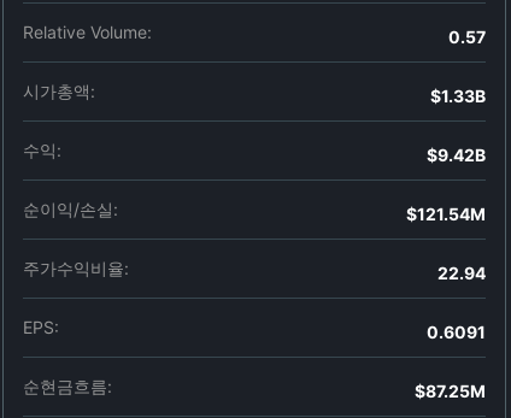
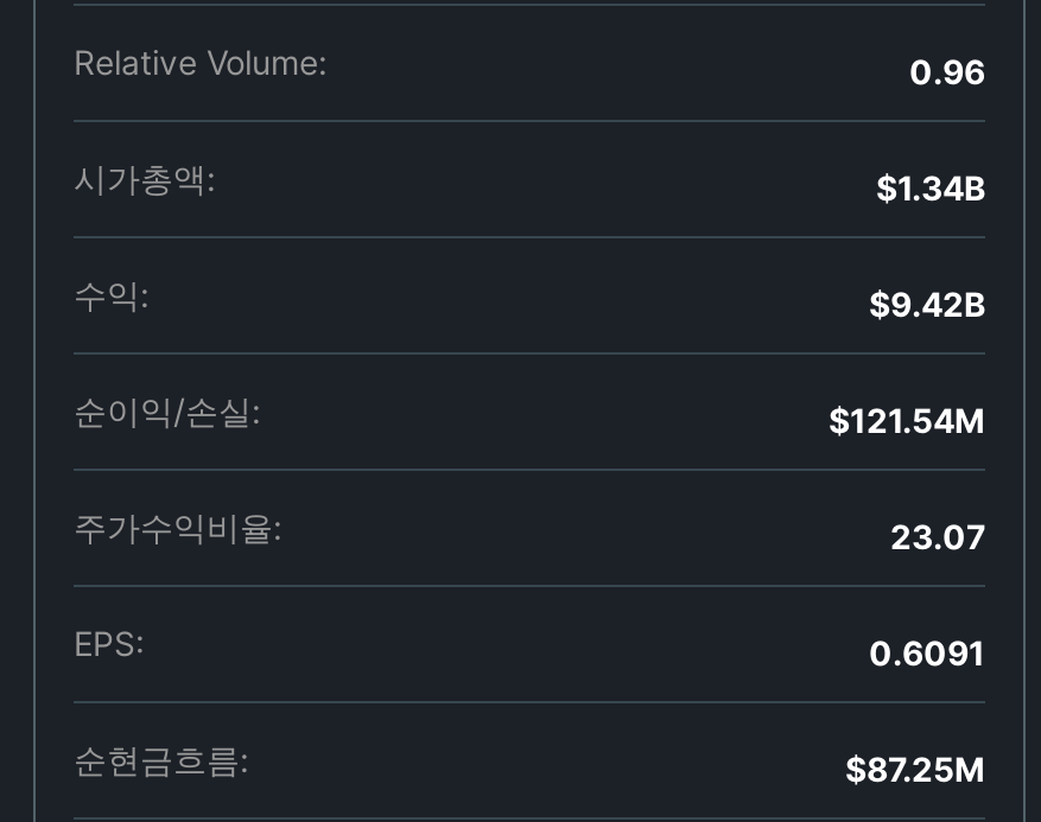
- 0.57
+ 0.96

- $1.33B
+ $1.34B

- 22.94
+ 23.07
